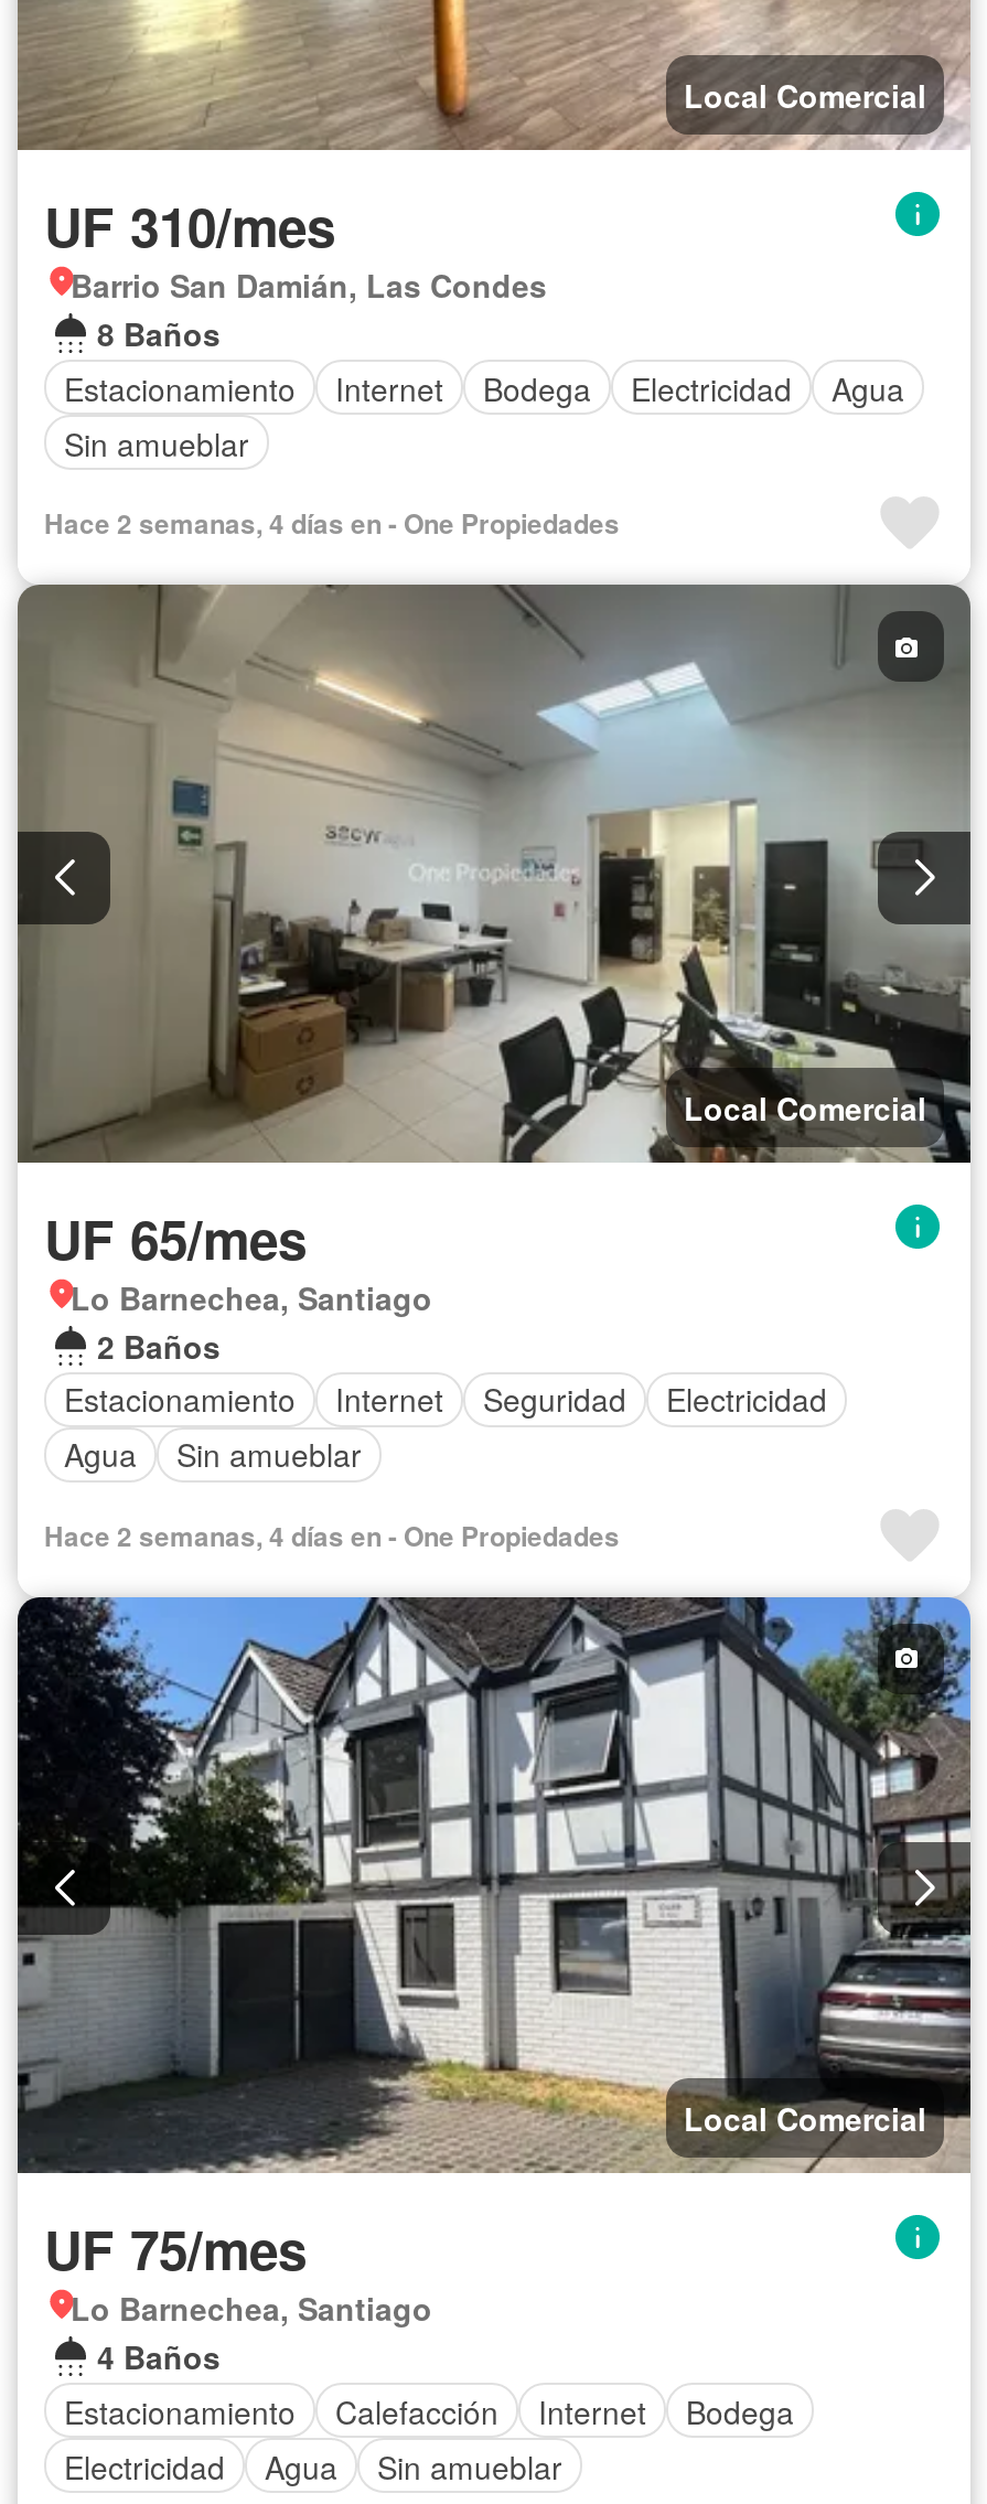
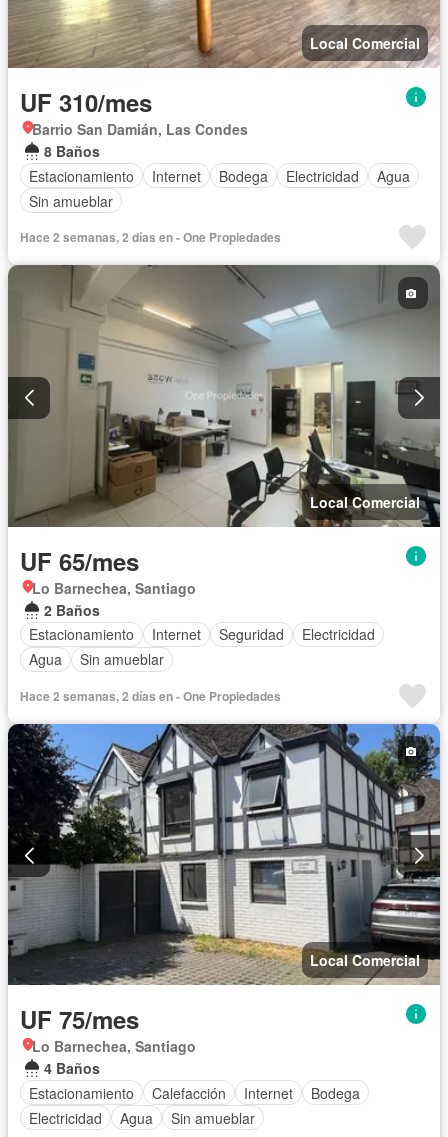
- Hace 2 semanas, 4 días en - One Propiedades
+ Hace 2 semanas, 2 días en - One Propiedades

- Hace 2 semanas, 4 días en - One Propiedades
+ Hace 2 semanas, 2 días en - One Propiedades
